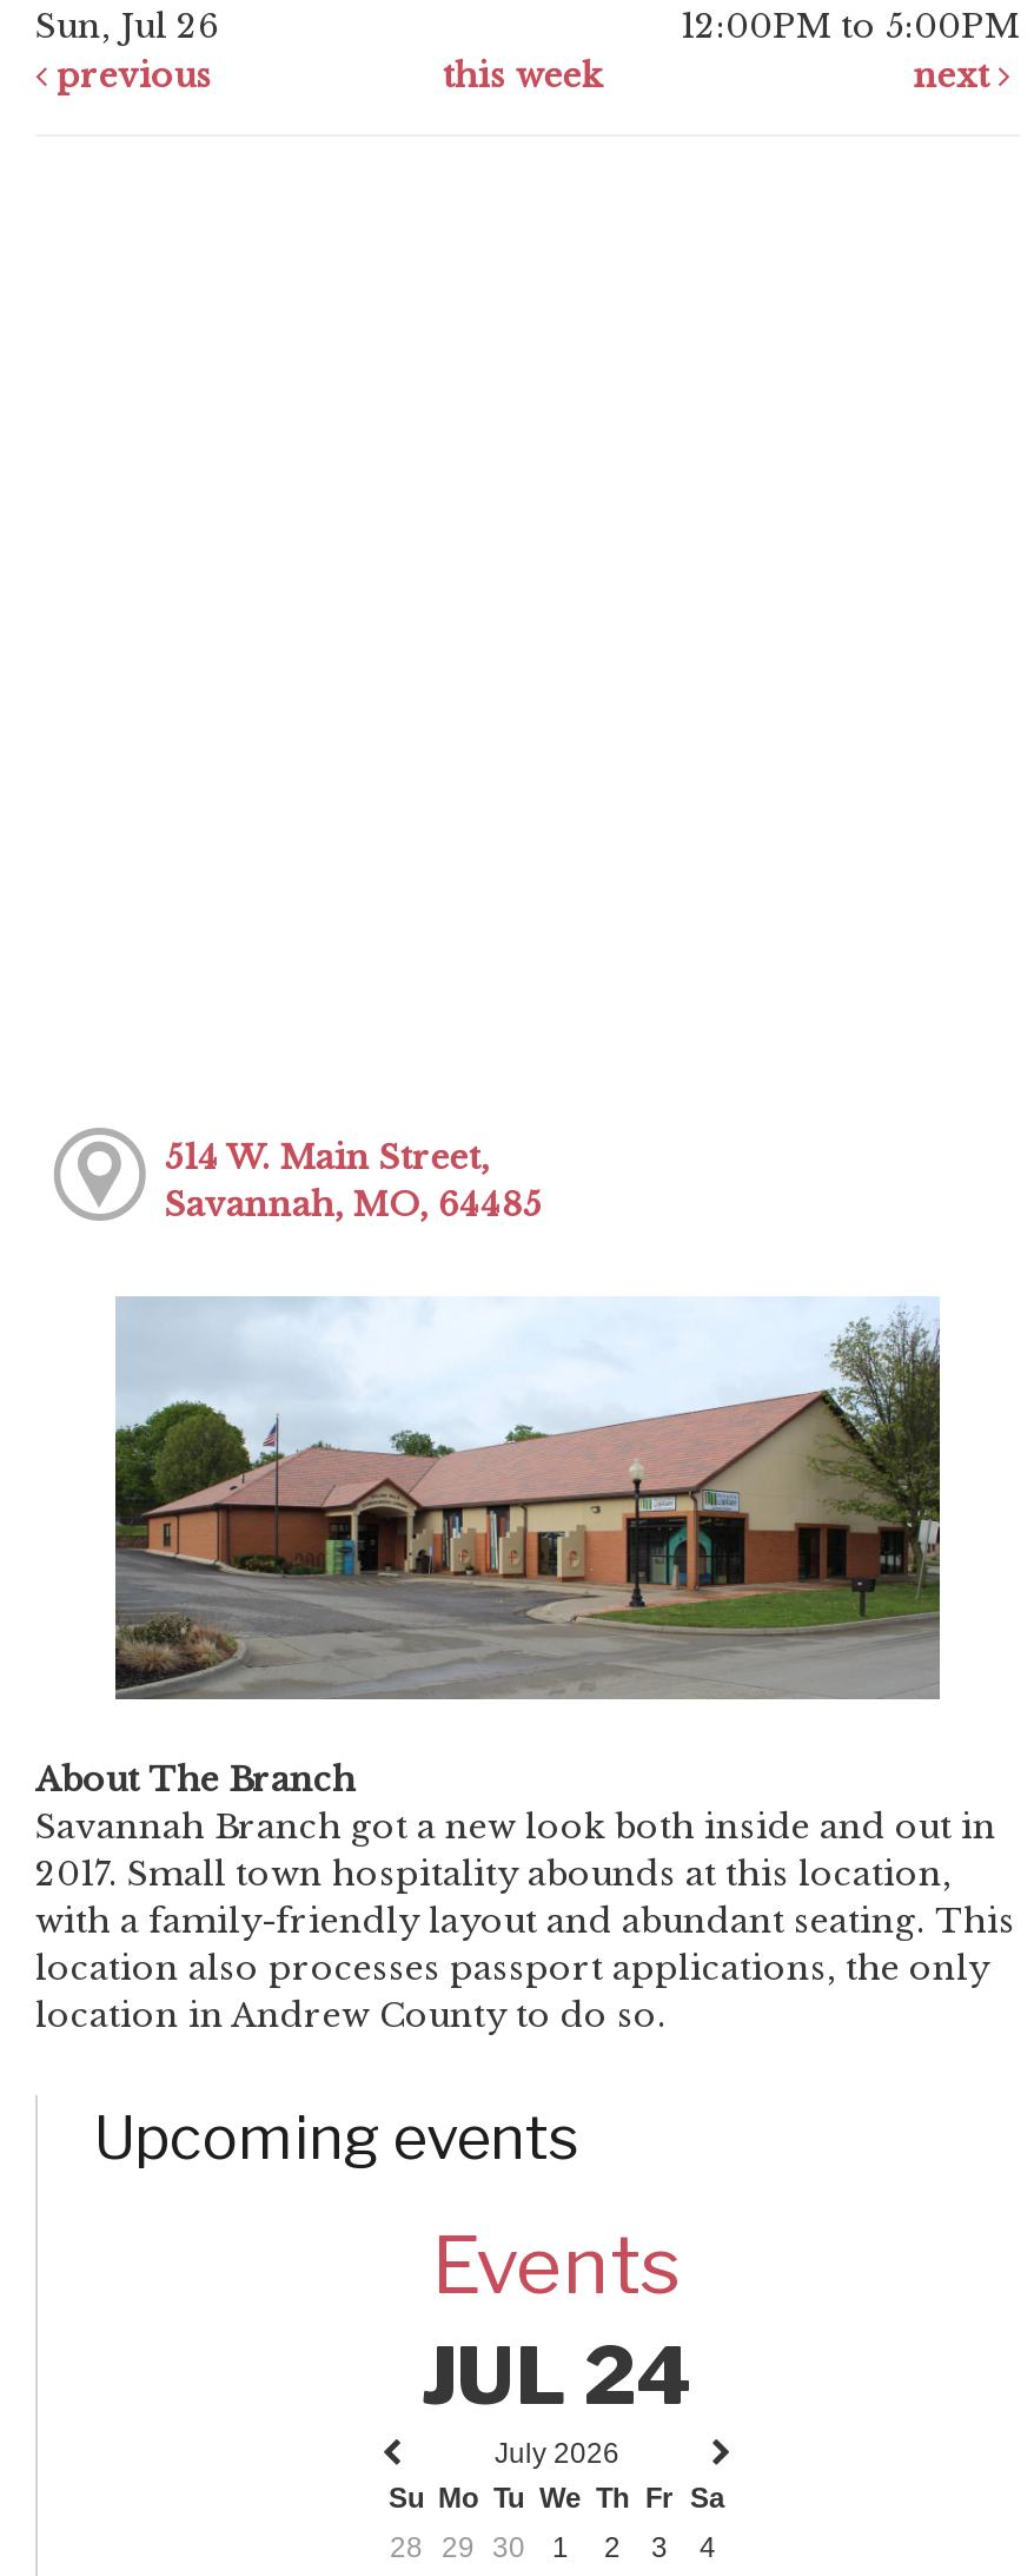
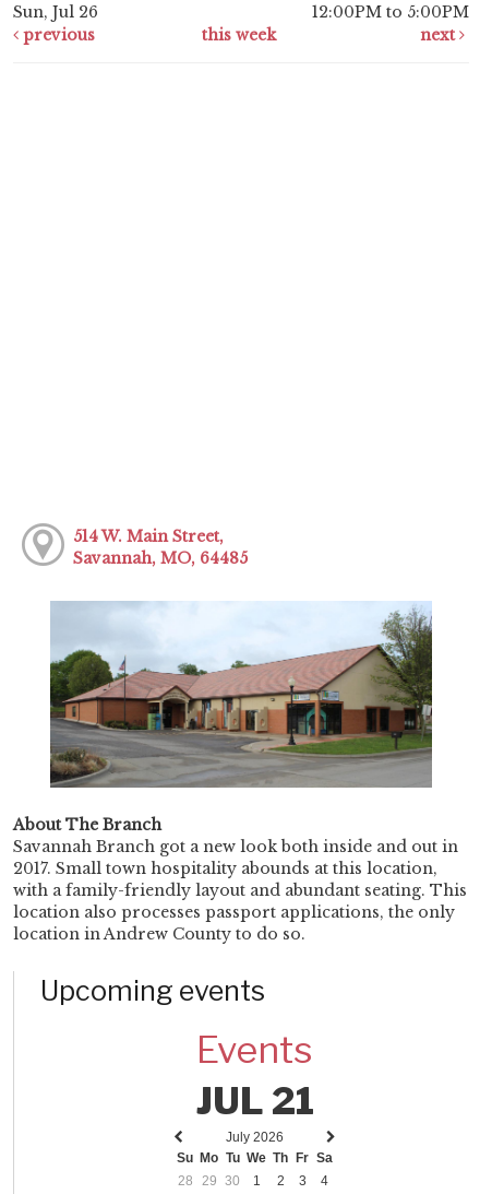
- JUL 24
+ JUL 21
